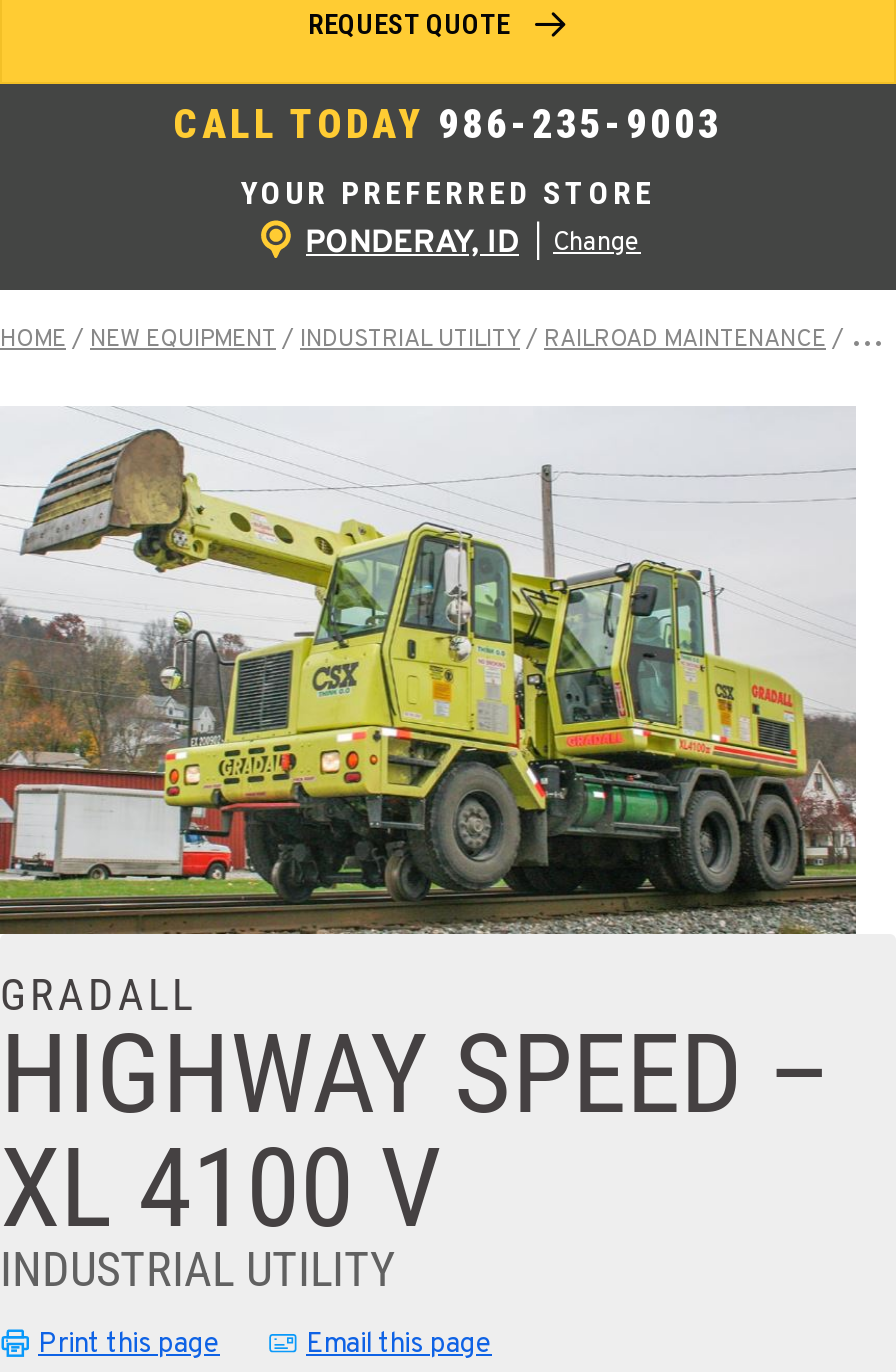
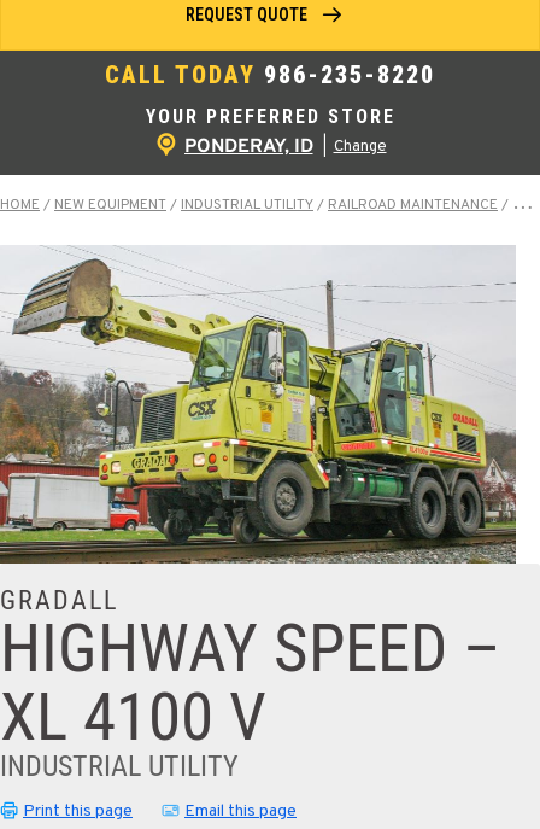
- CALL TODAY 986-235-9003
+ CALL TODAY 986-235-8220
